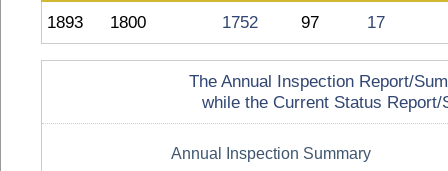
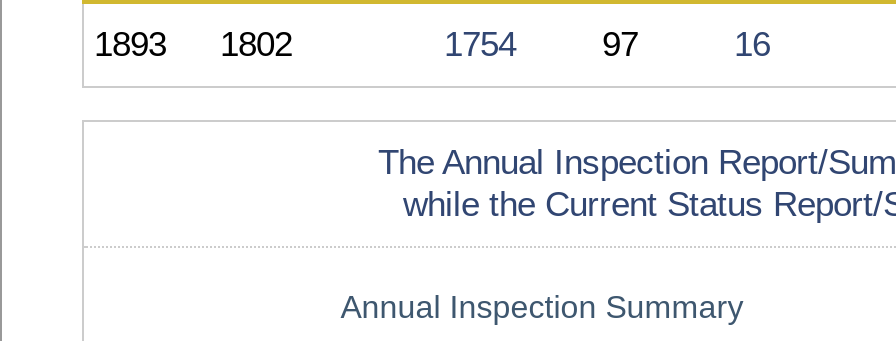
- 1893 1800
+ 1893 1802

- 1752
+ 1754

- 17
+ 16
